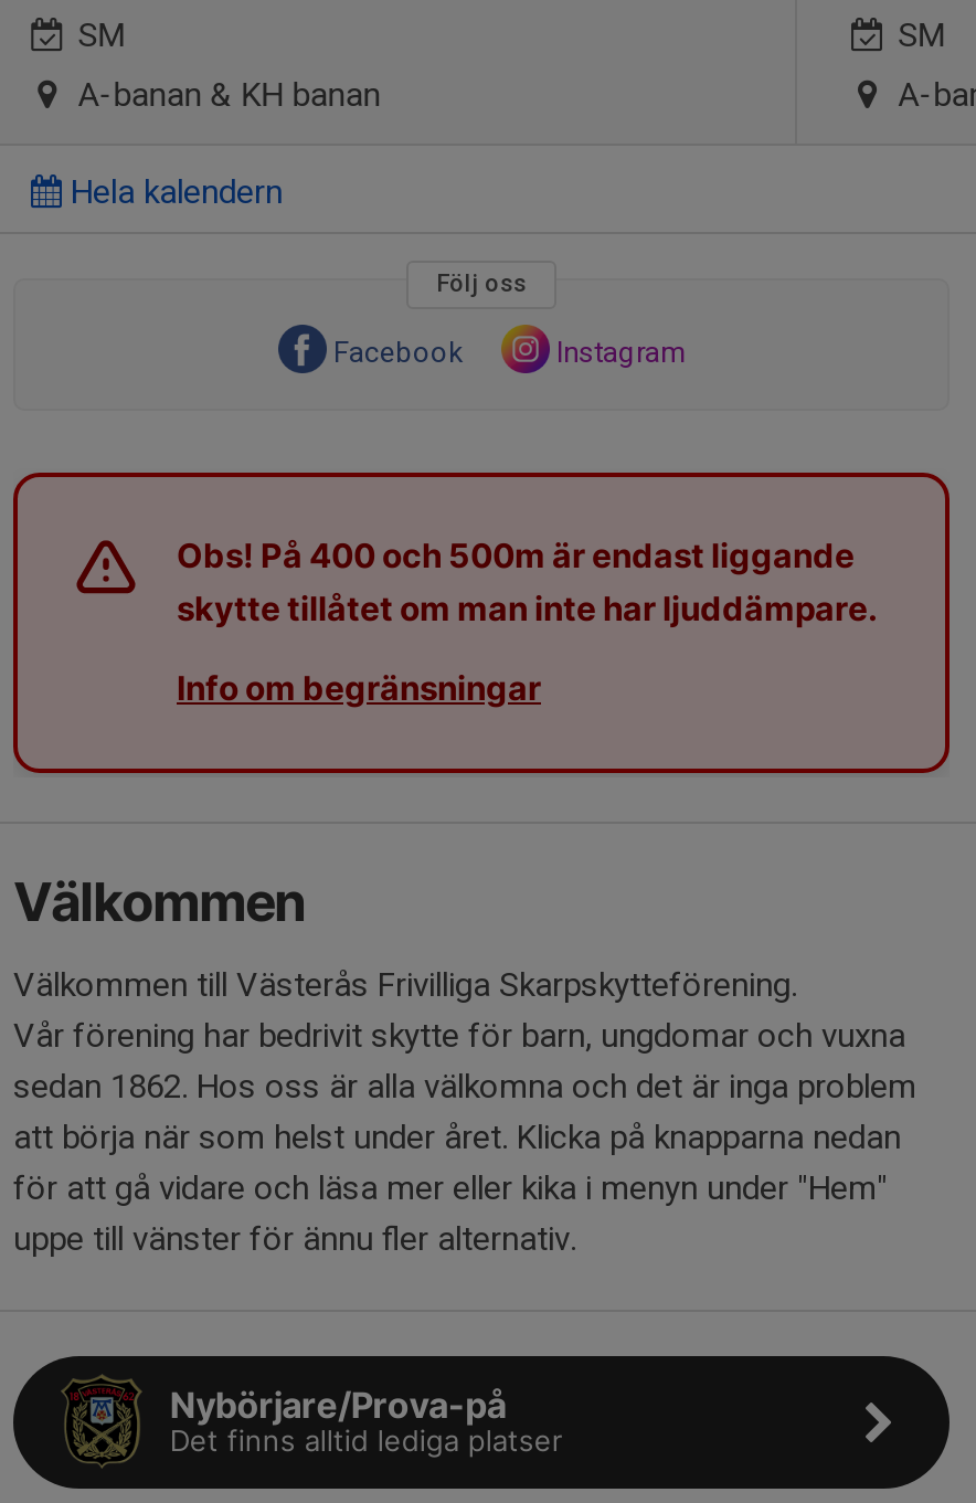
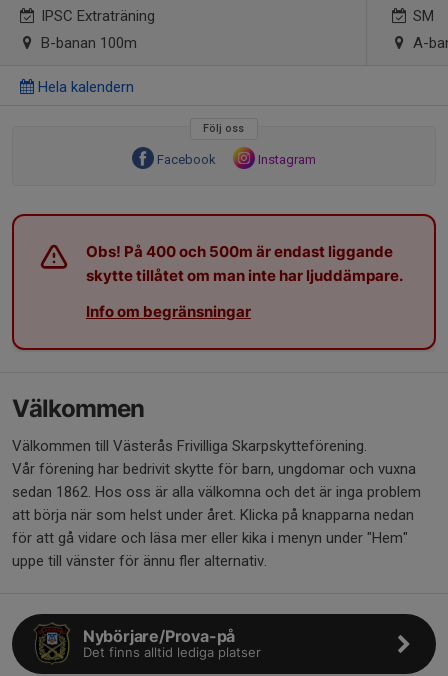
- SM
+ IPSC Extraträning

- A-banan & KH banan
+ B-banan 100m
